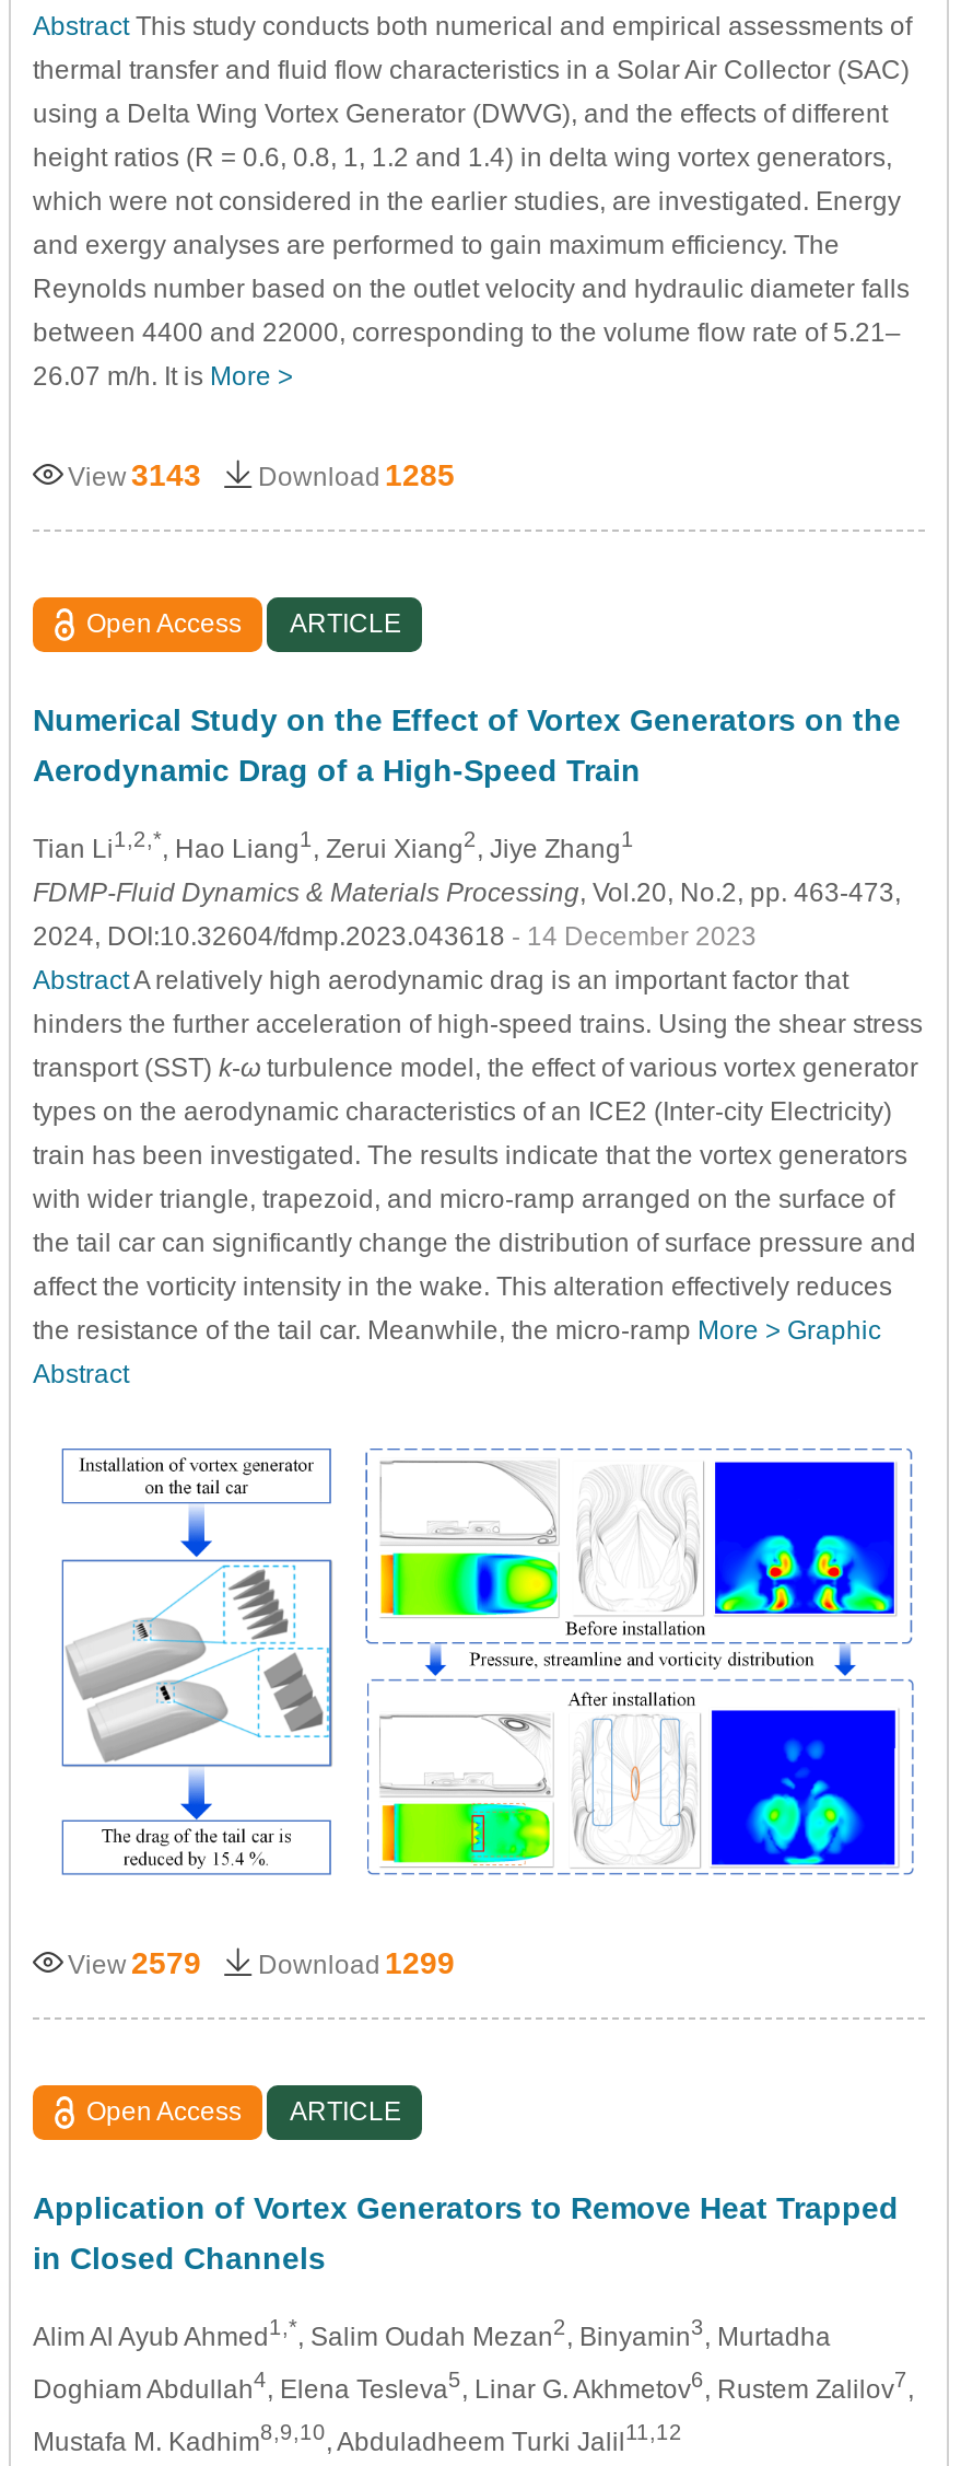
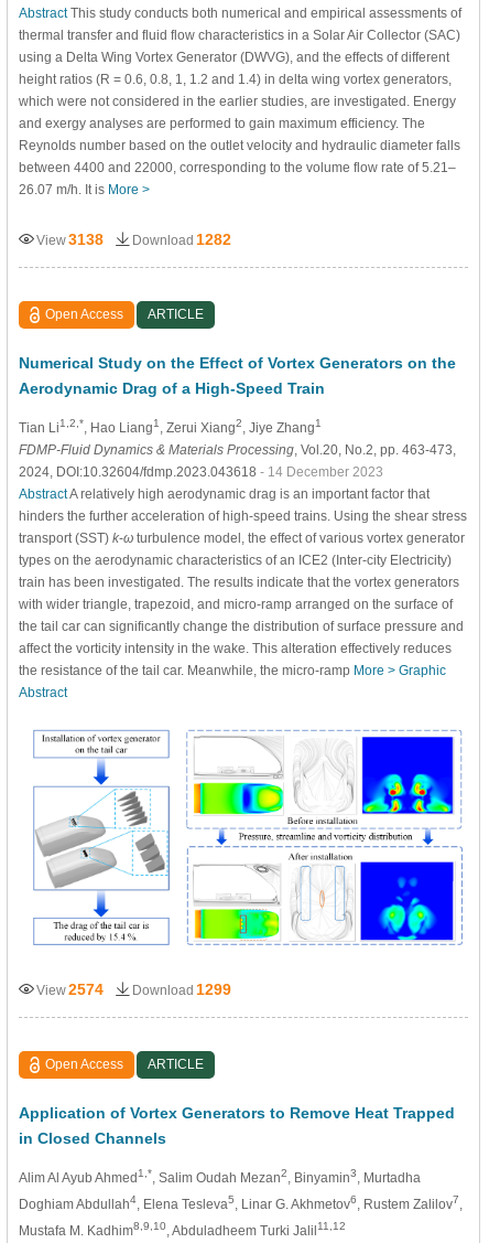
- View 3143
+ View 3138

- Download 1285
+ Download 1282

- View 2579 Download 1299
+ View 2574 Download 1299
